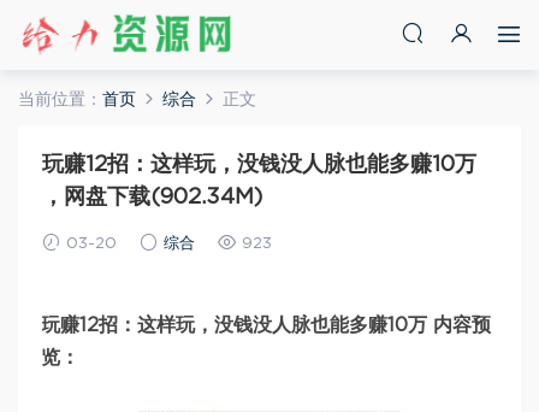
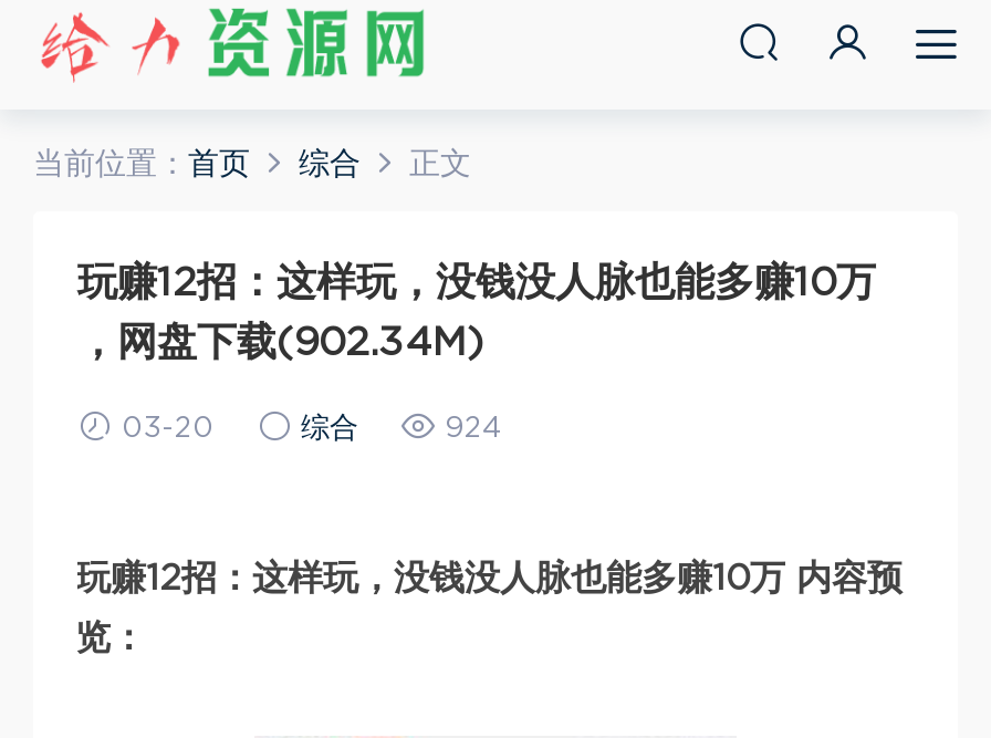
- 923
+ 924
